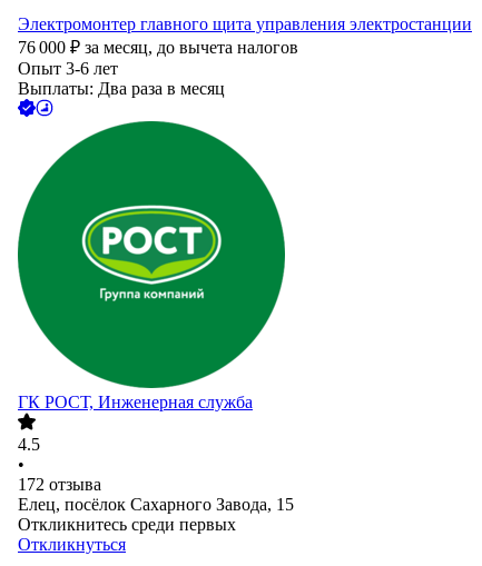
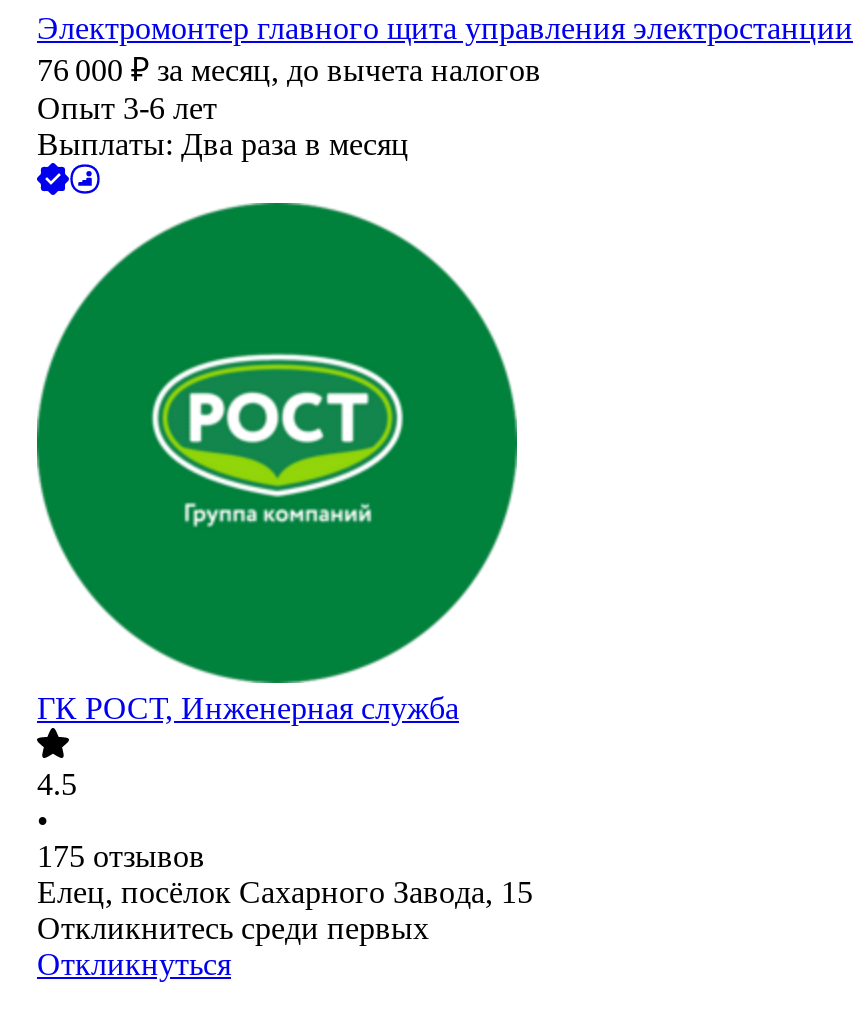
- 172 отзыва
+ 175 отзывов
